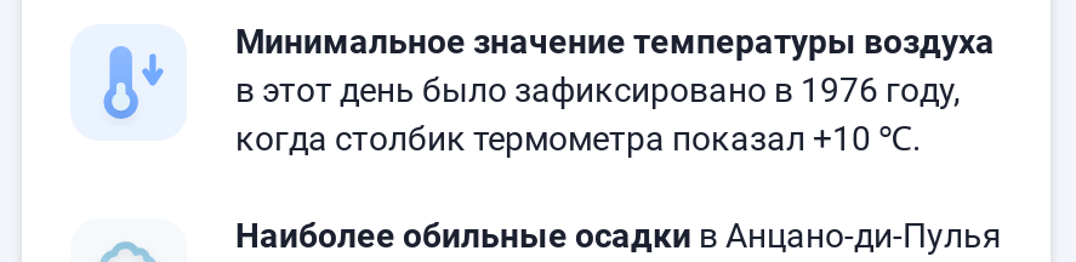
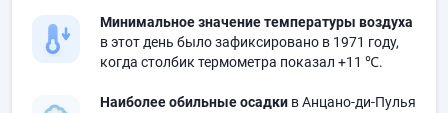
- в этот день было зафиксировано в 1976 году,
+ в этот день было зафиксировано в 1971 году,

- когда столбик термометра показал +10 ℃.
+ когда столбик термометра показал +11 ℃.
